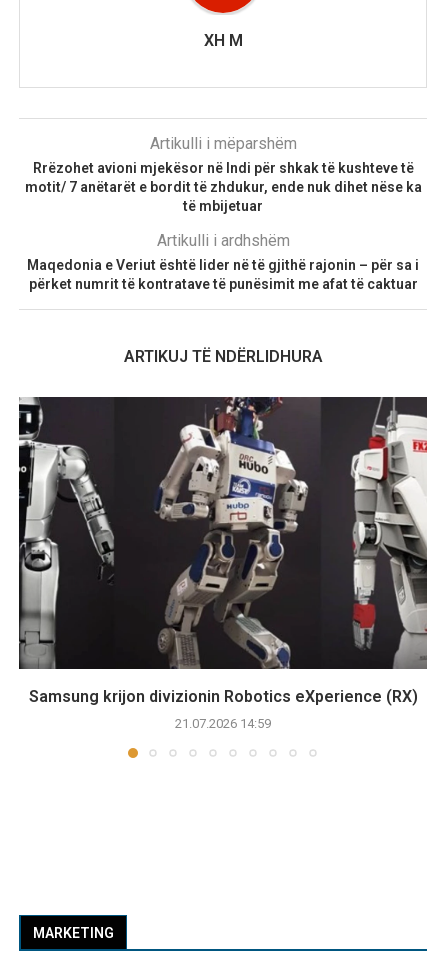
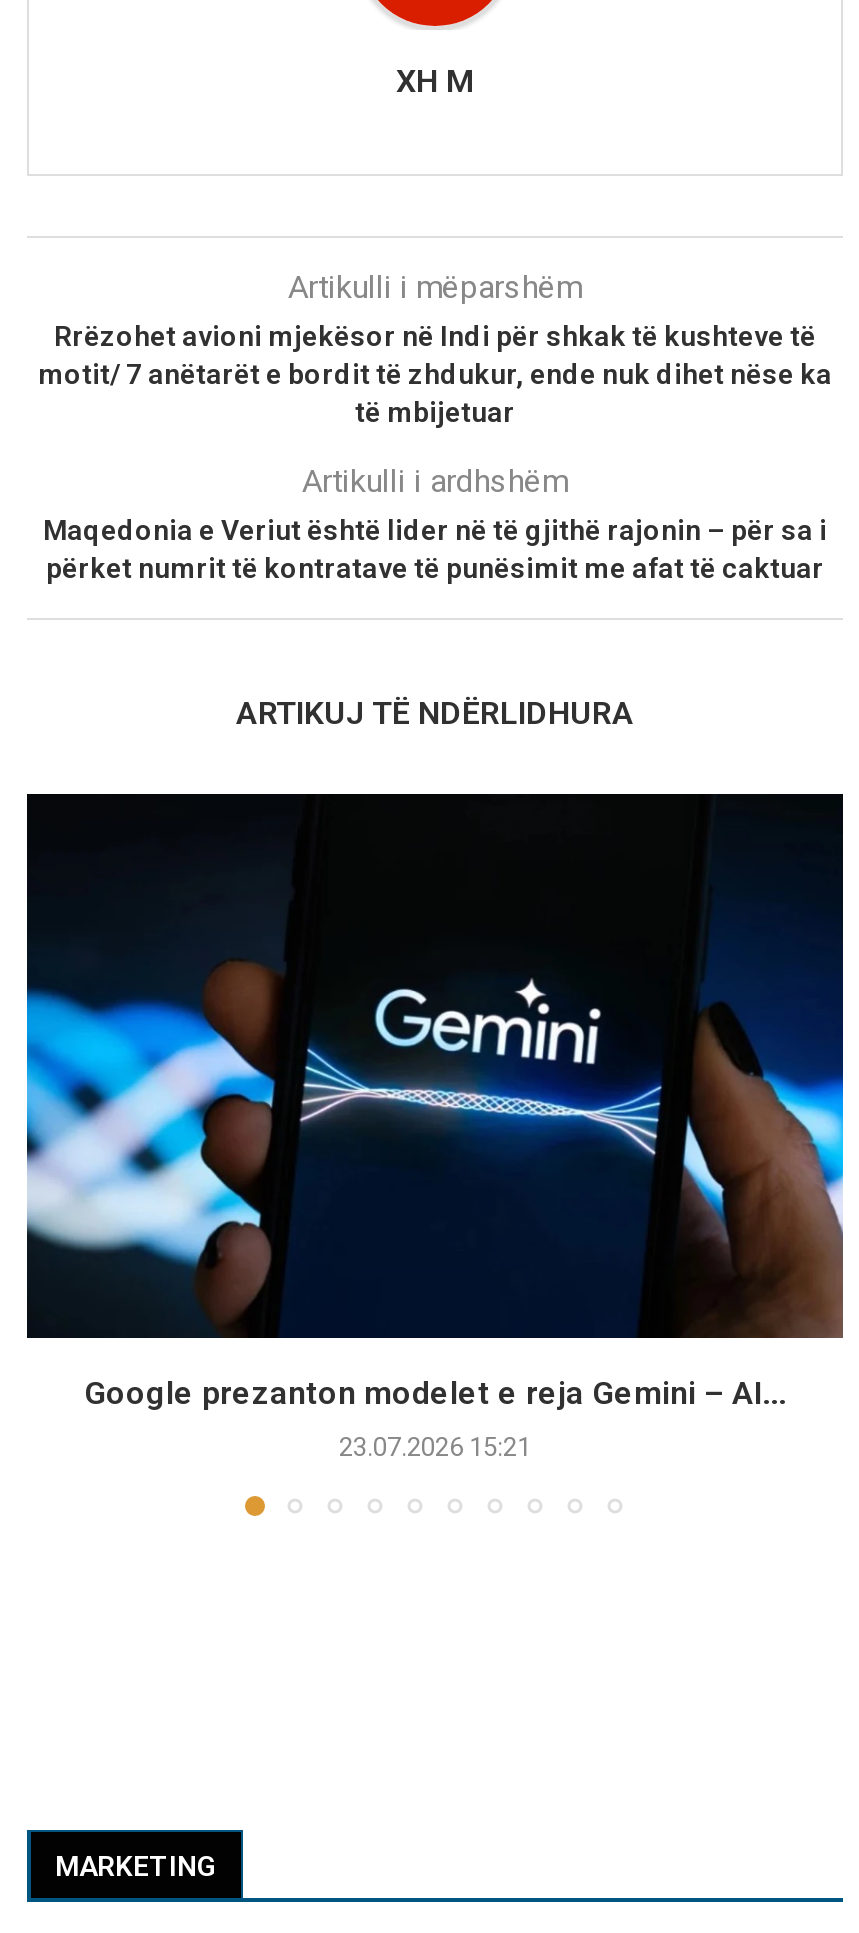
- [image]
- Samsung krijon divizionin Robotics eXperience (RX)
+ [image]
+ Google prezanton modelet e reja Gemini – AI...

- 21.07.2026 14:59
+ 23.07.2026 15:21
